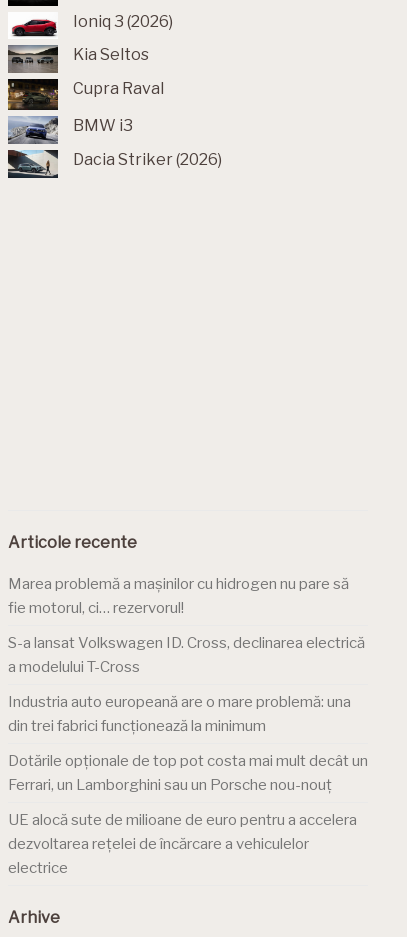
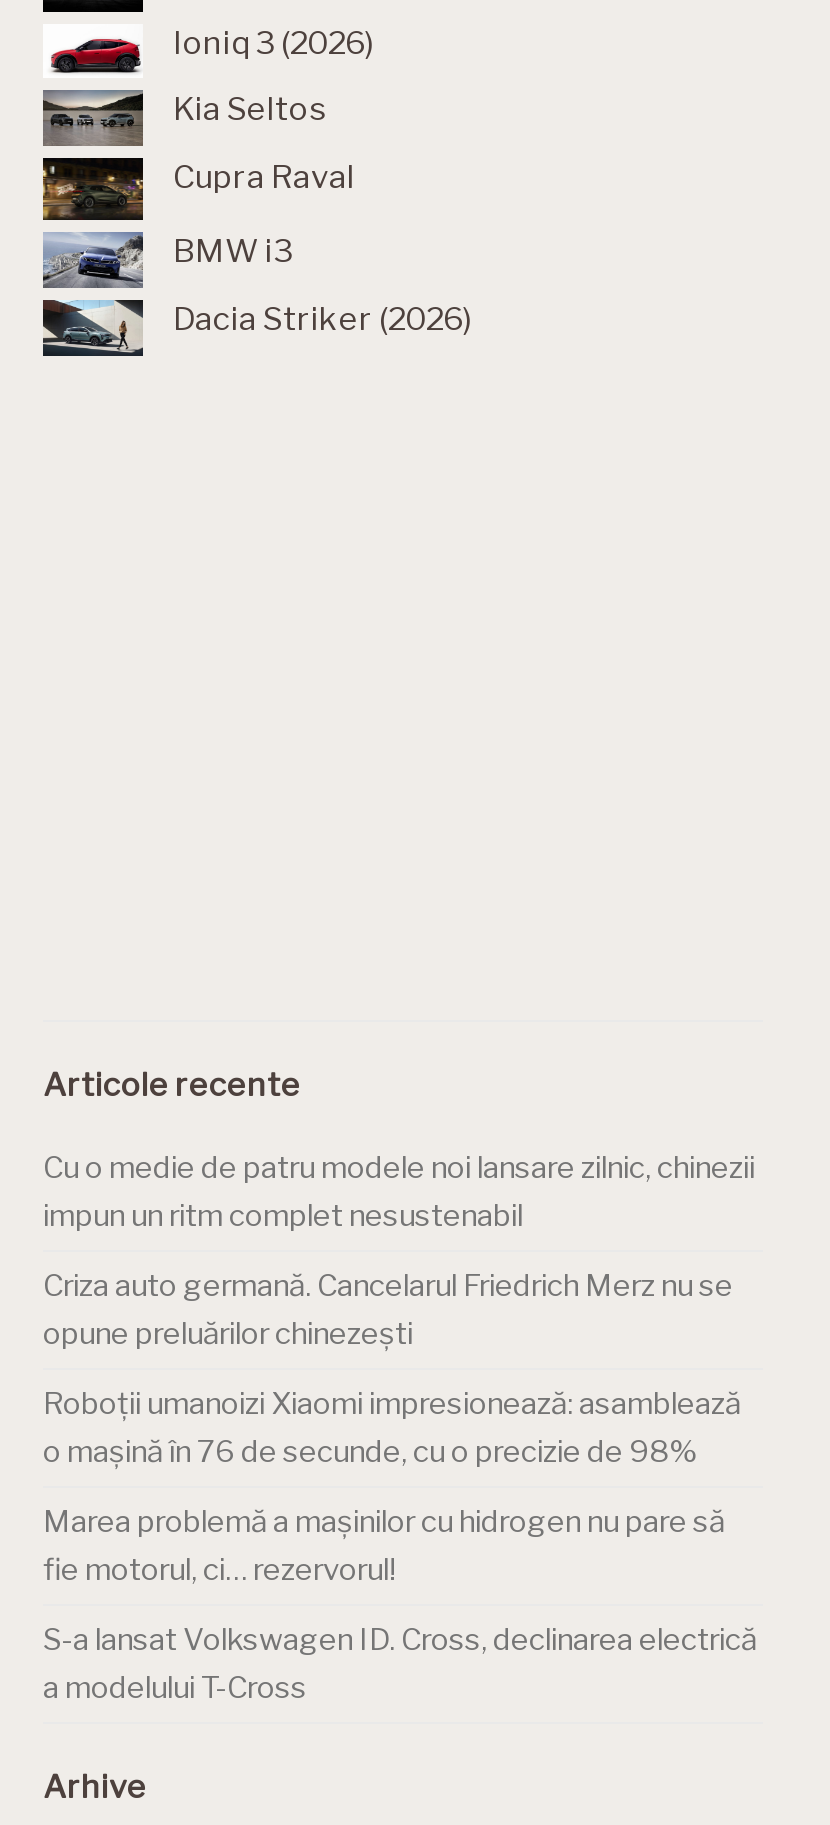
+ Cu o medie de patru modele noi lansare zilnic, chinezii
+ impun un ritm complet nesustenabil
+ Criza auto germană. Cancelarul Friedrich Merz nu se
+ opune preluărilor chinezești
+ Roboții umanoizi Xiaomi impresionează: asamblează
+ o mașină în 76 de secunde, cu o precizie de 98%

moved down: Marea problemă a mașinilor cu hidrogen nu pare să | fie motorul, ci… rezervorul! | S-a lansat Volkswagen ID. Cross, declinarea electrică | a modelului T-Cross

- Industria auto europeană are o mare problemă: una
- din trei fabrici funcționează la minimum
- Dotările opționale de top pot costa mai mult decât un
- Ferrari, un Lamborghini sau un Porsche nou-nouț
- UE alocă sute de milioane de euro pentru a accelera
- dezvoltarea rețelei de încărcare a vehiculelor
- electrice
